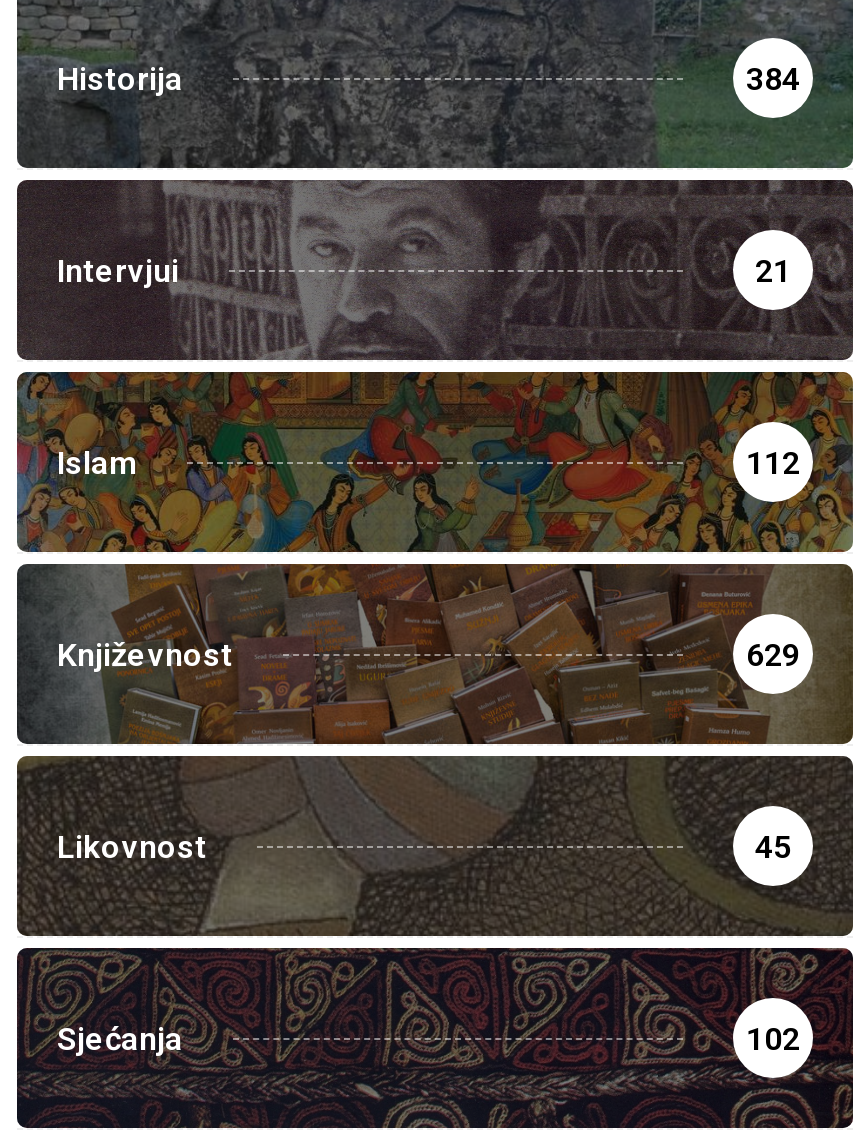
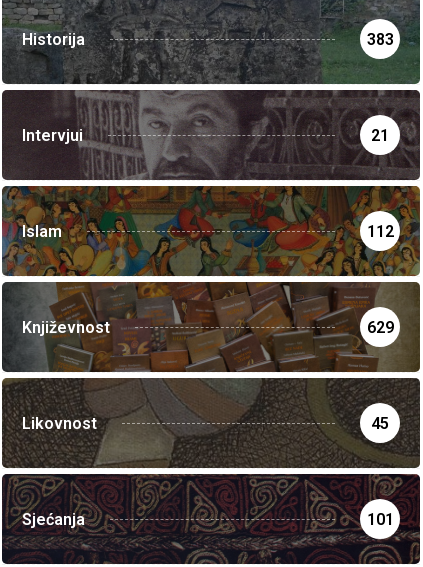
- 384
+ 383

- 102
+ 101
